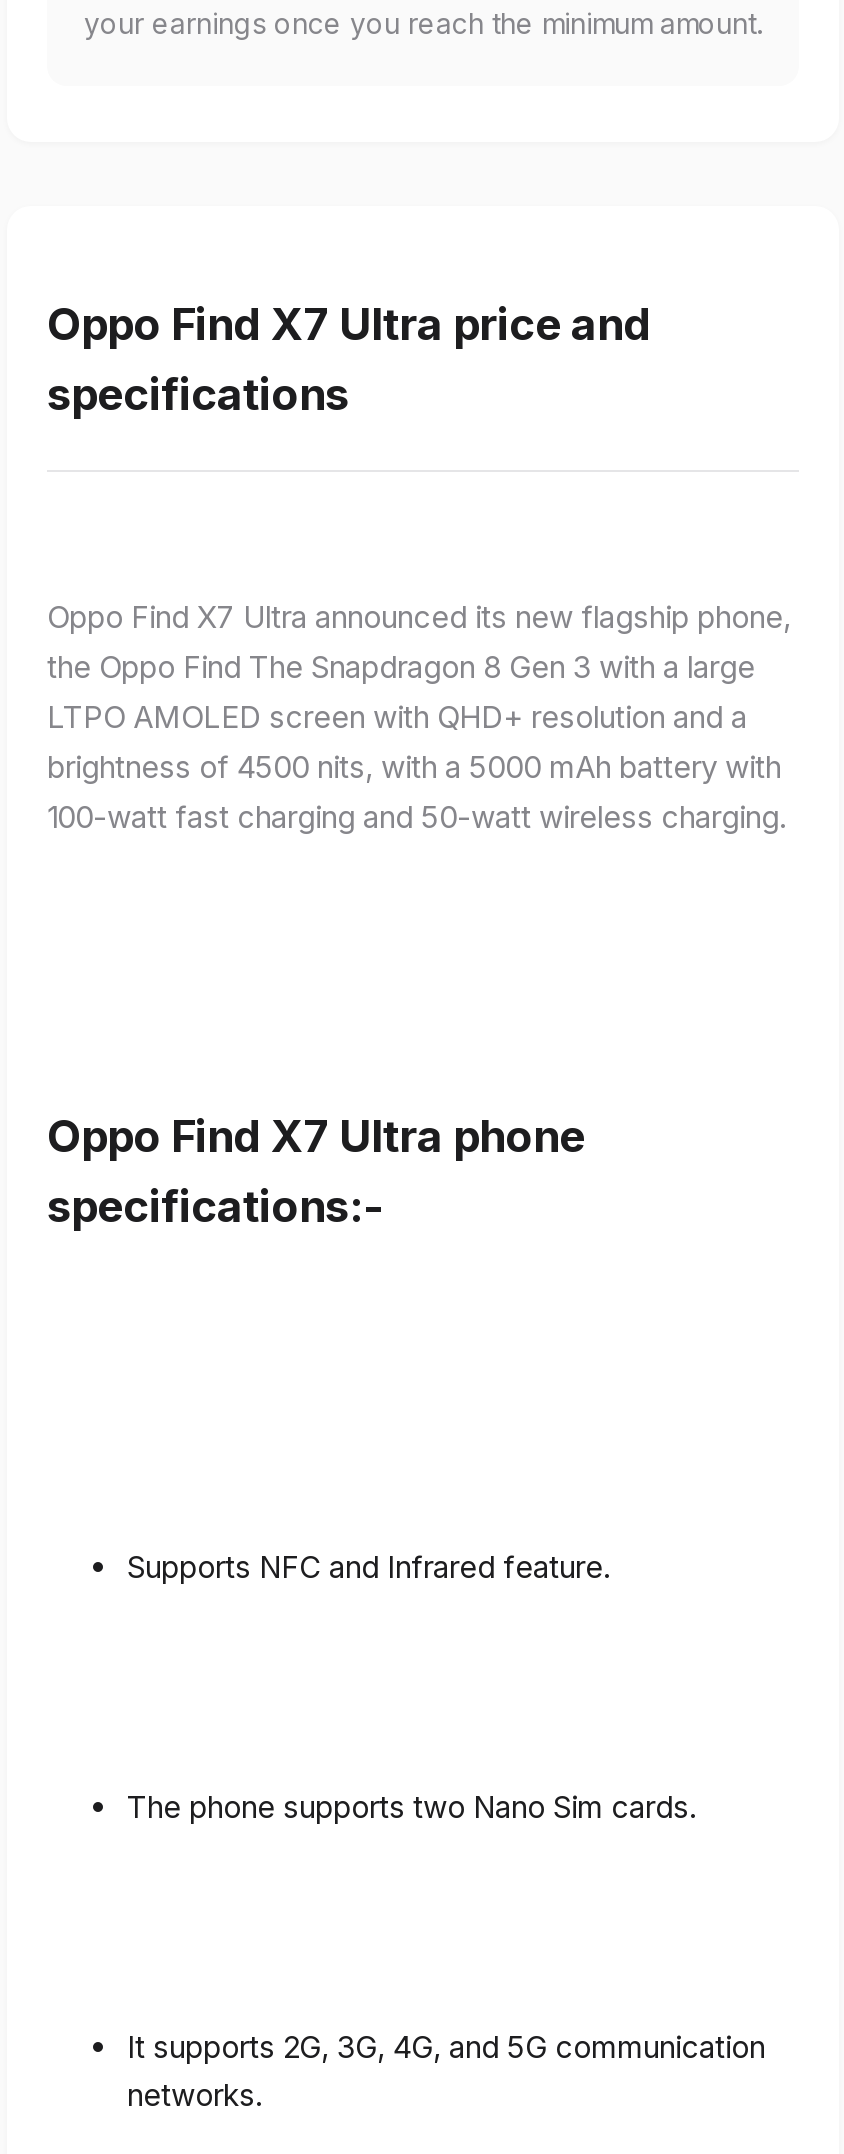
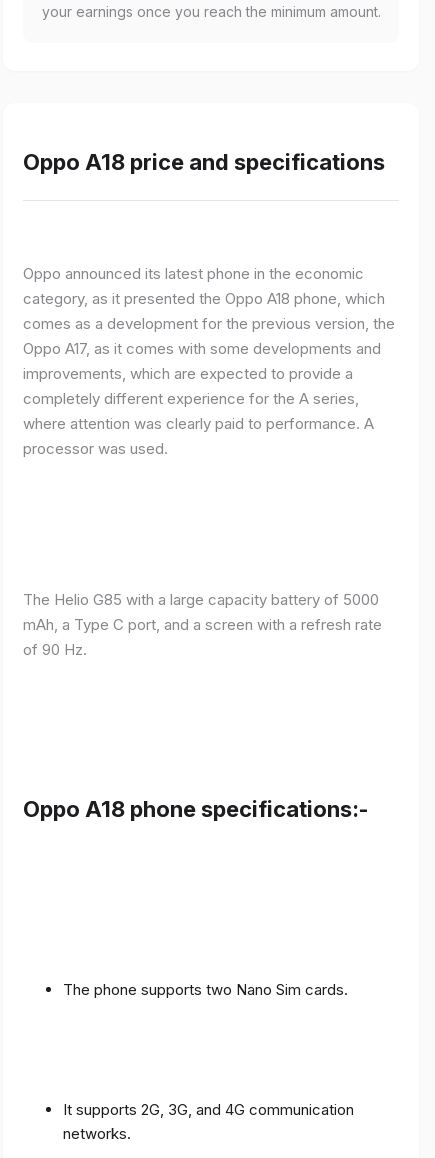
- Oppo Find X7 Ultra price and
- specifications
+ Oppo A18 price and specifications

- Oppo Find X7 Ultra announced its new flagship phone,
- the Oppo Find The Snapdragon 8 Gen 3 with a large
- LTPO AMOLED screen with QHD+ resolution and a
- brightness of 4500 nits, with a 5000 mAh battery with
- 100-watt fast charging and 50-watt wireless charging.
+ Oppo announced its latest phone in the economic
+ category, as it presented the Oppo A18 phone, which
+ comes as a development for the previous version, the
+ Oppo A17, as it comes with some developments and
+ improvements, which are expected to provide a
+ completely different experience for the A series,
+ where attention was clearly paid to performance. A
+ processor was used.

- Oppo Find X7 Ultra phone
- specifications:-
+ The Helio G85 with a large capacity battery of 5000
+ mAh, a Type C port, and a screen with a refresh rate
+ of 90 Hz.

- Supports NFC and Infrared feature.
+ Oppo A18 phone specifications:-

- It supports 2G, 3G, 4G, and 5G communication
+ It supports 2G, 3G, and 4G communication
